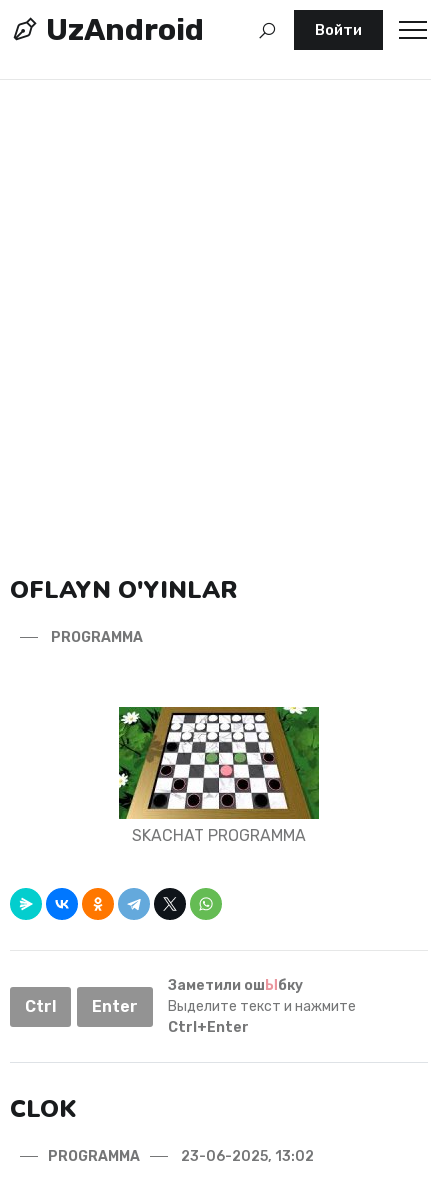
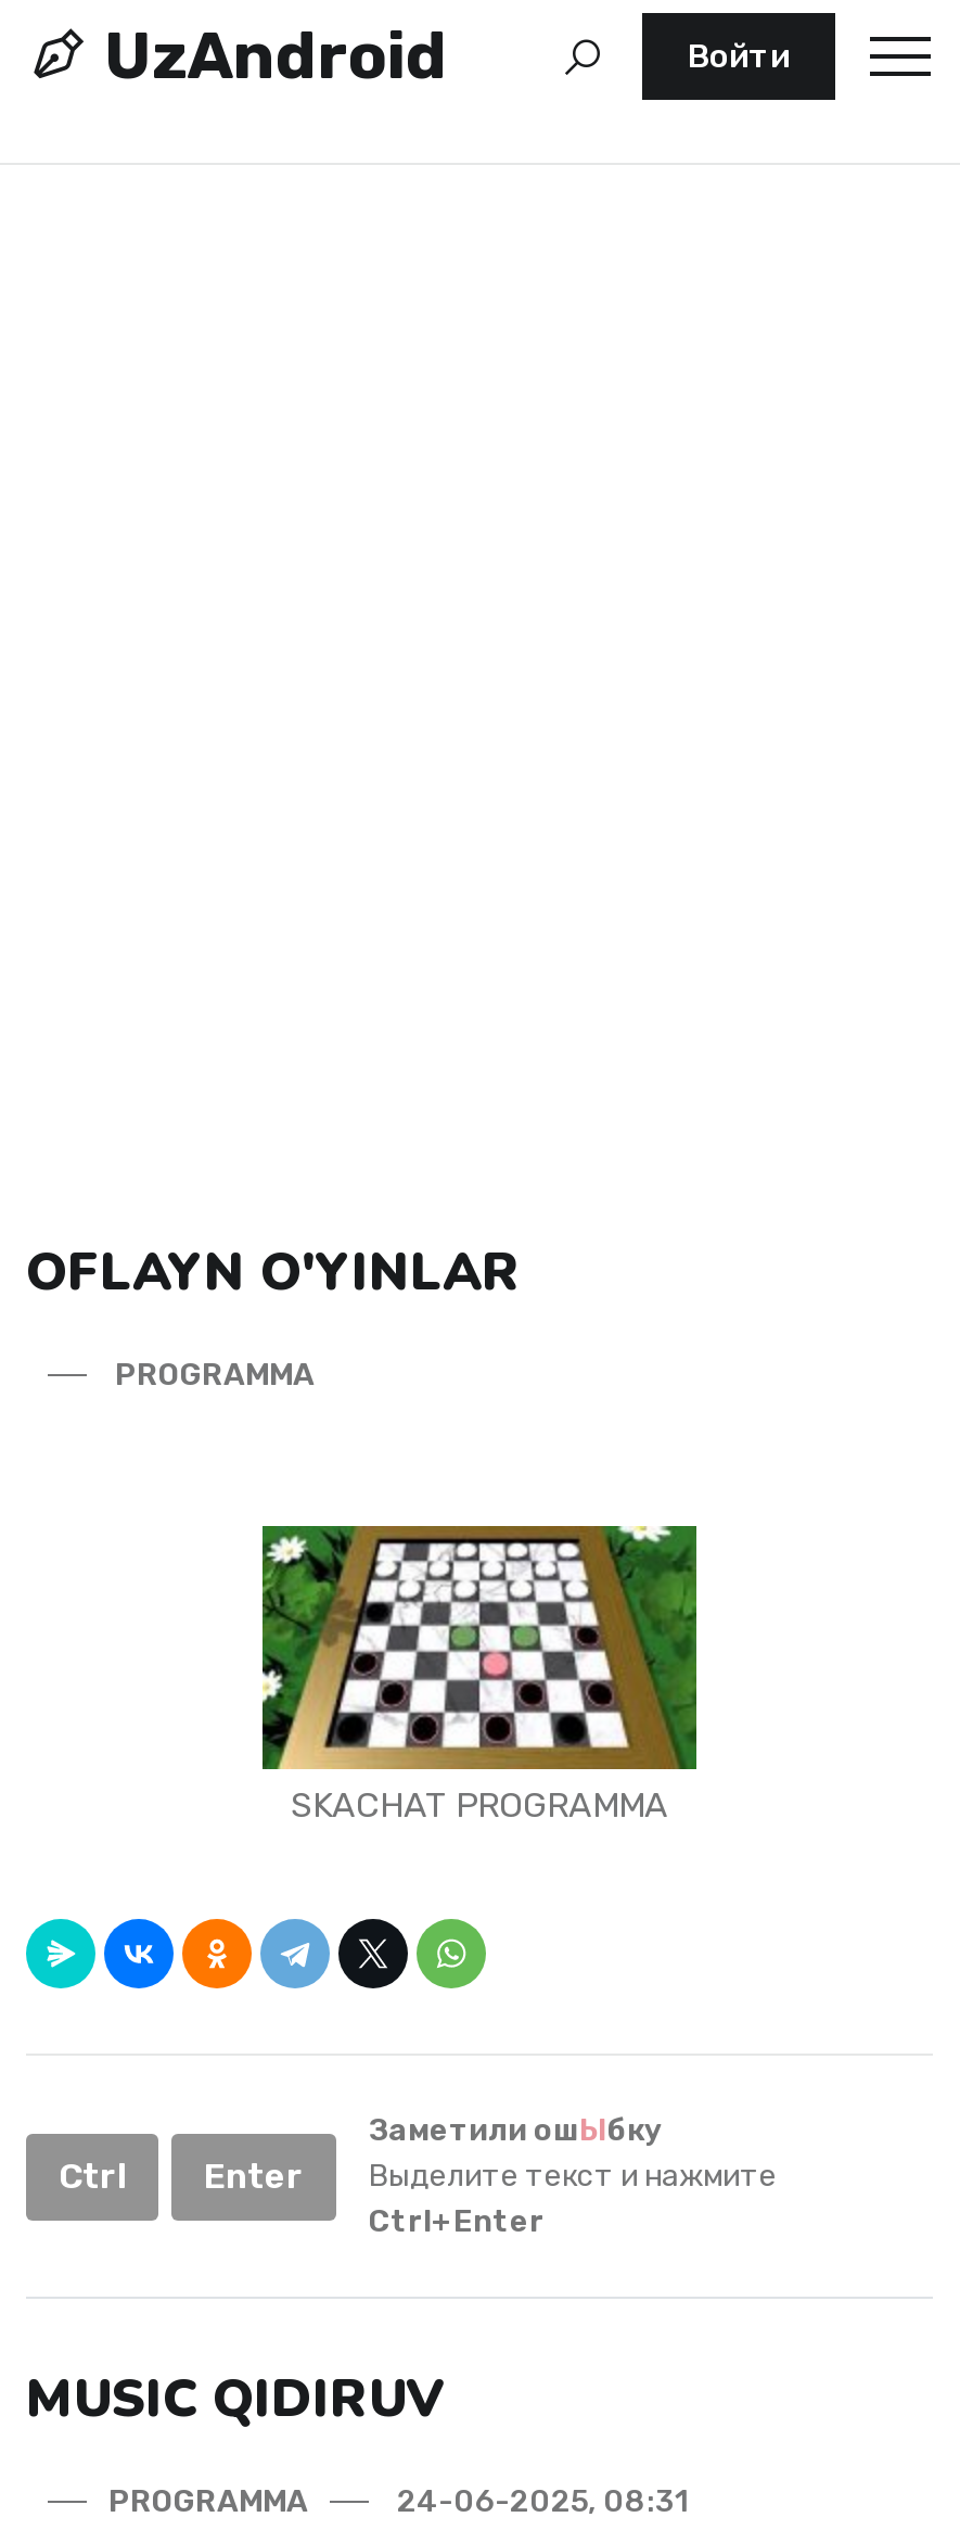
- CLOK
+ MUSIC QIDIRUV

- 23-06-2025, 13:02
+ 24-06-2025, 08:31
